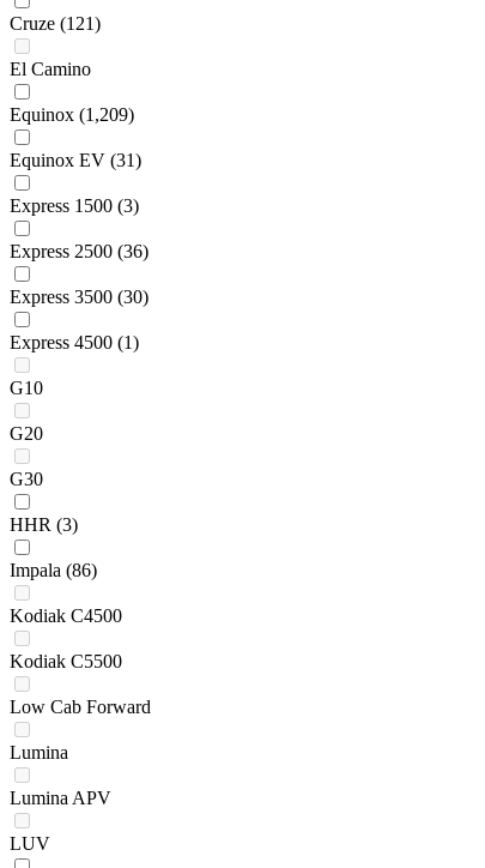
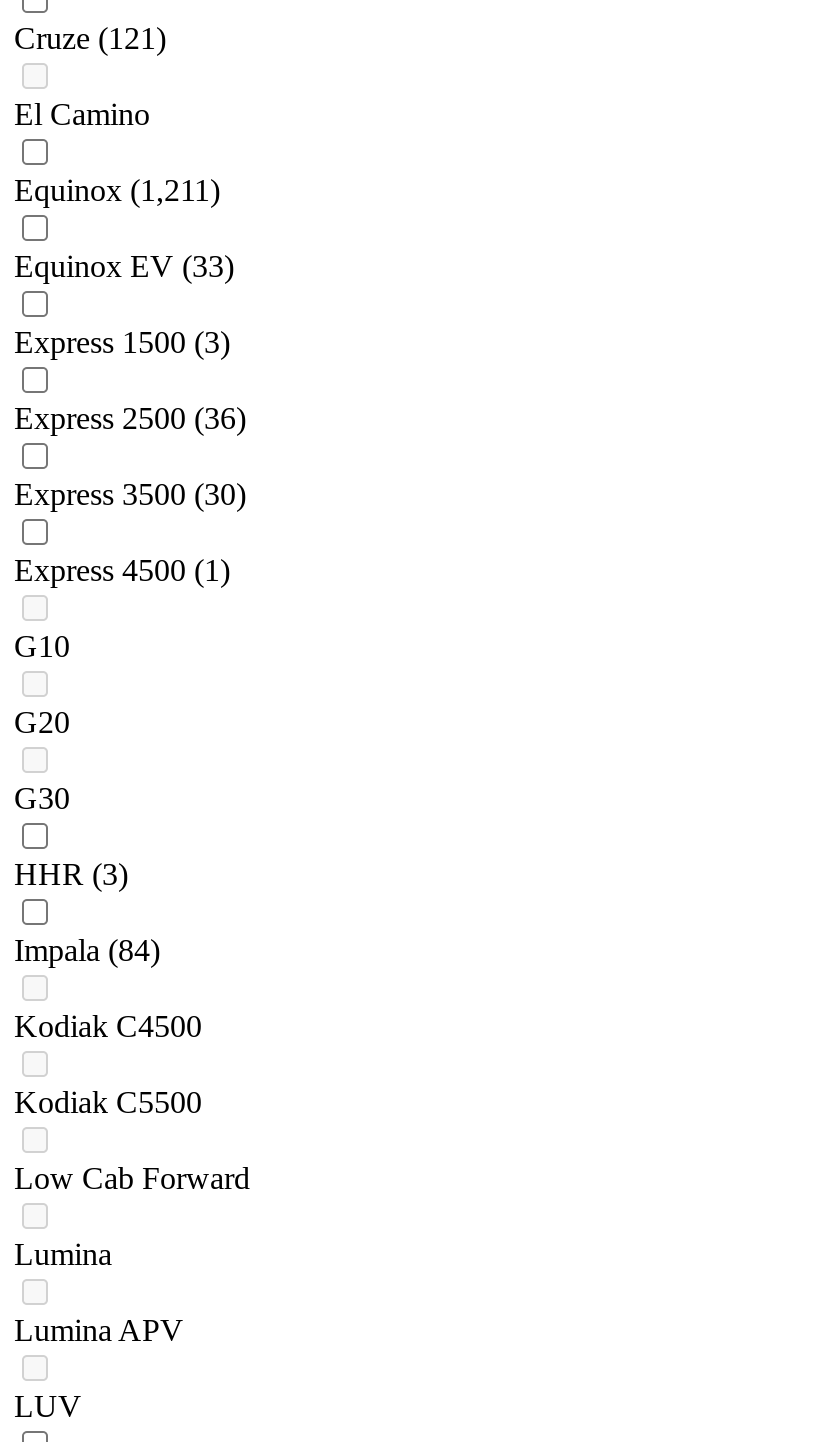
- Equinox (1,209)
+ Equinox (1,211)

- Equinox EV (31)
+ Equinox EV (33)

- Impala (86)
+ Impala (84)
